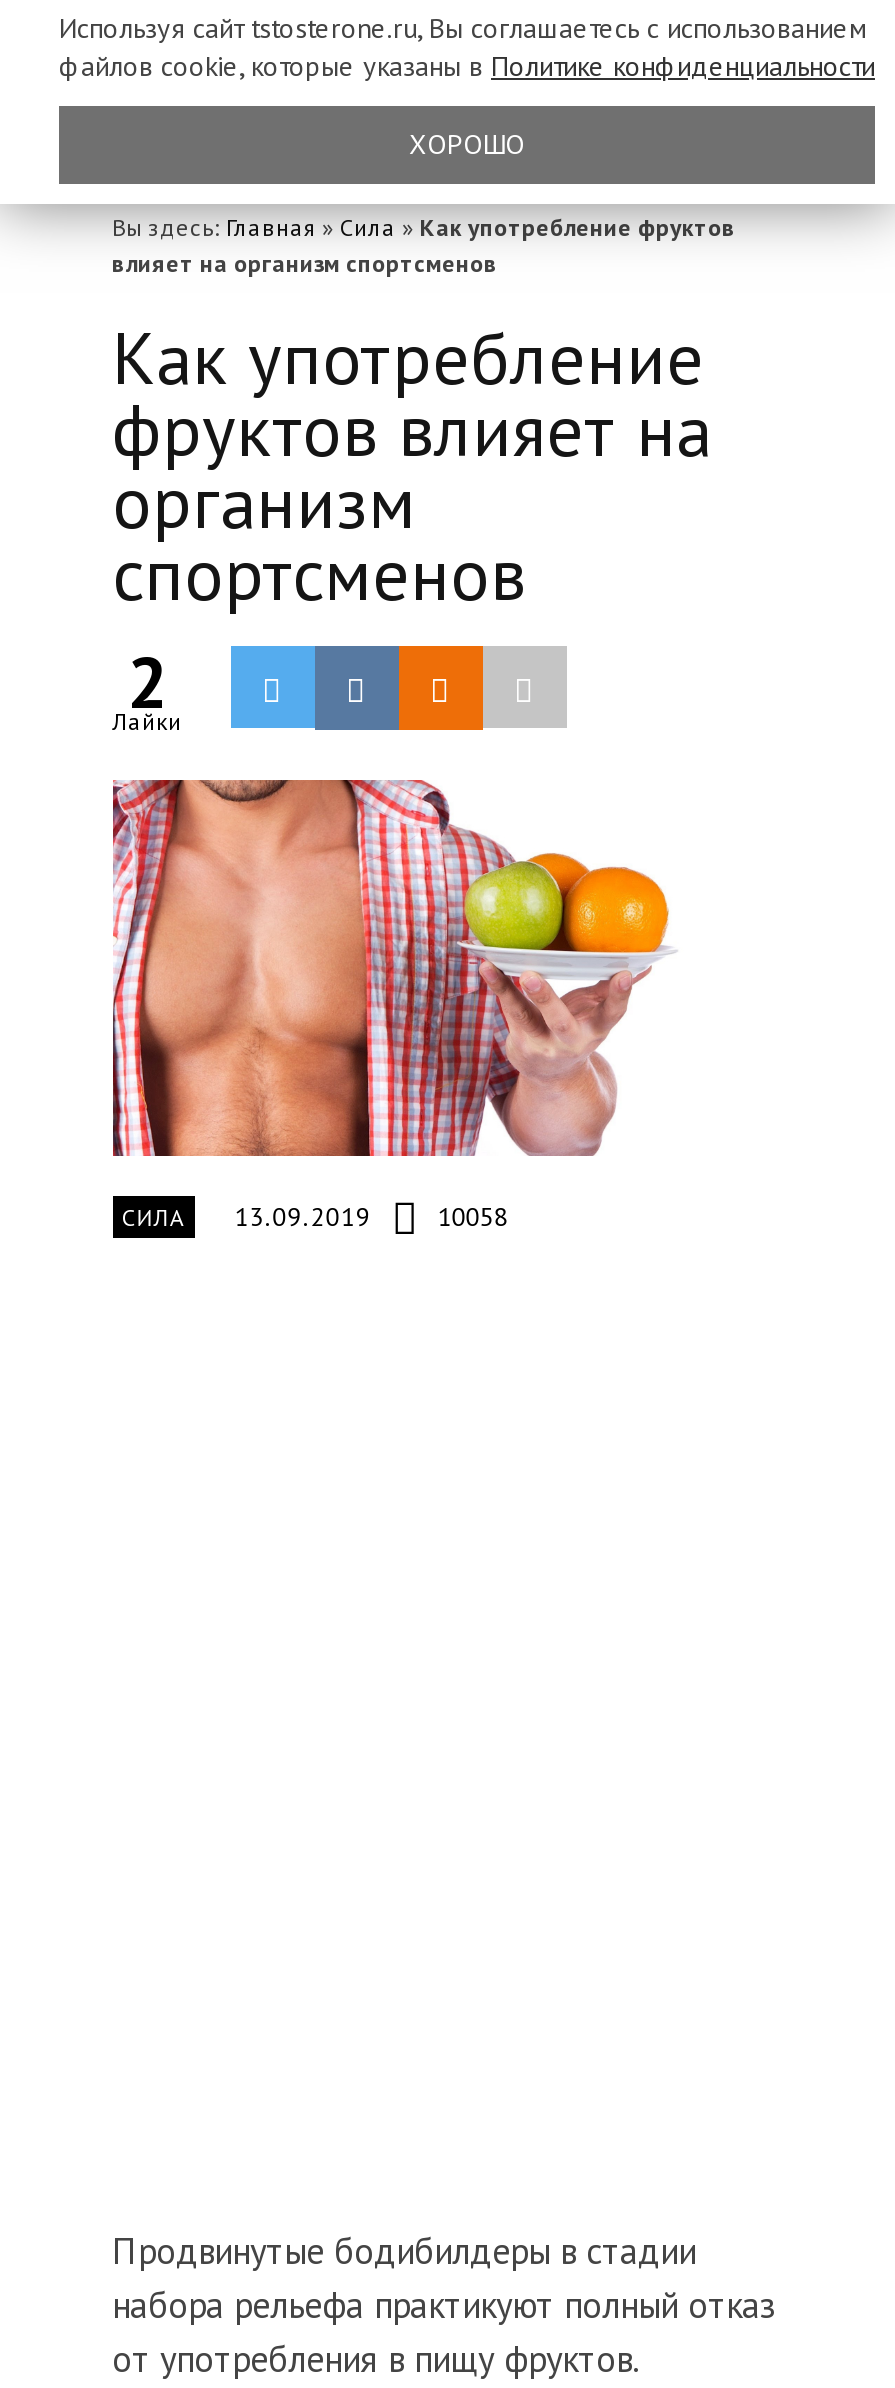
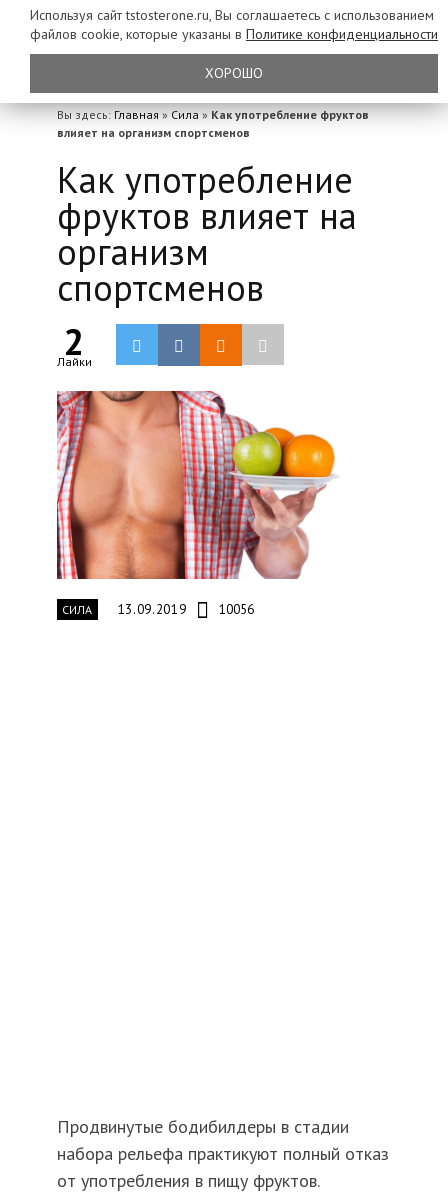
- СИЛА 13.09.2019 10058
+ СИЛА 13.09.2019 10056
